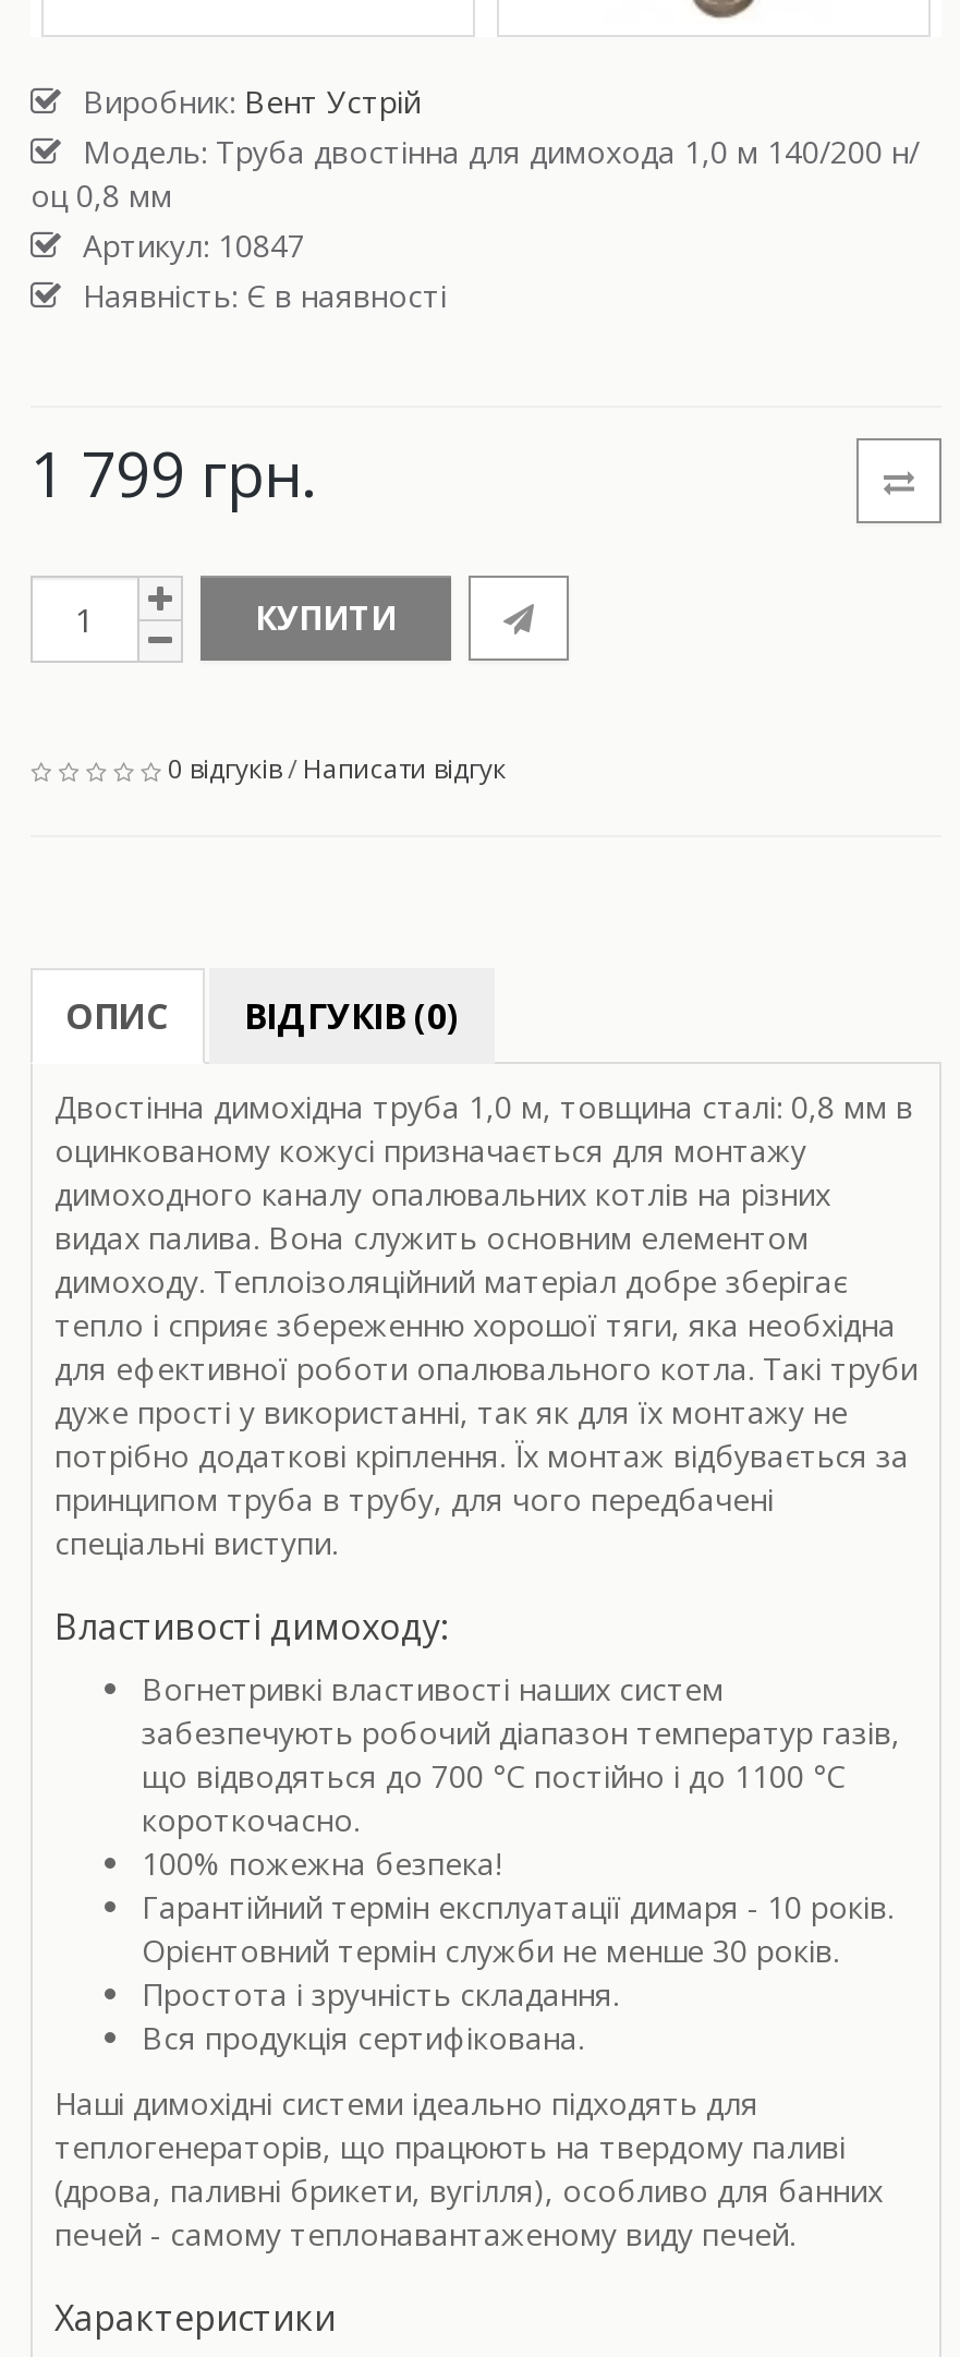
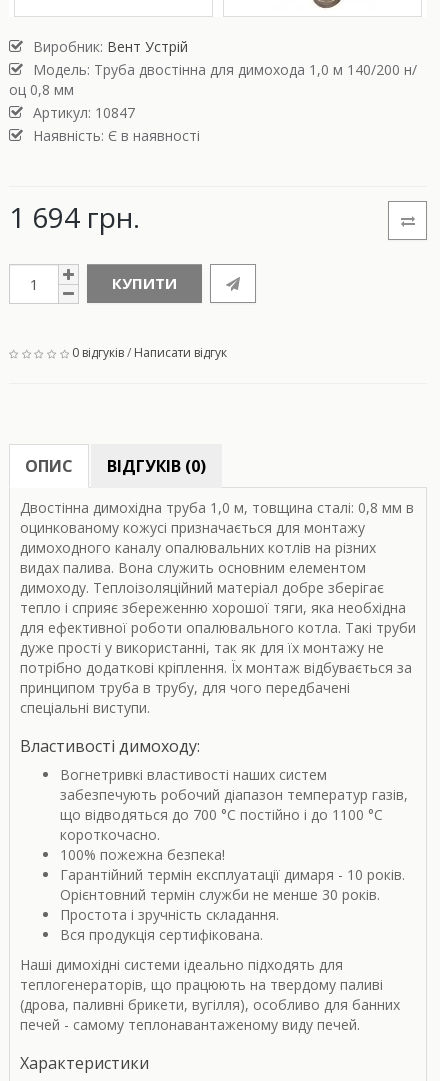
- 1 799 грн.
+ 1 694 грн.
